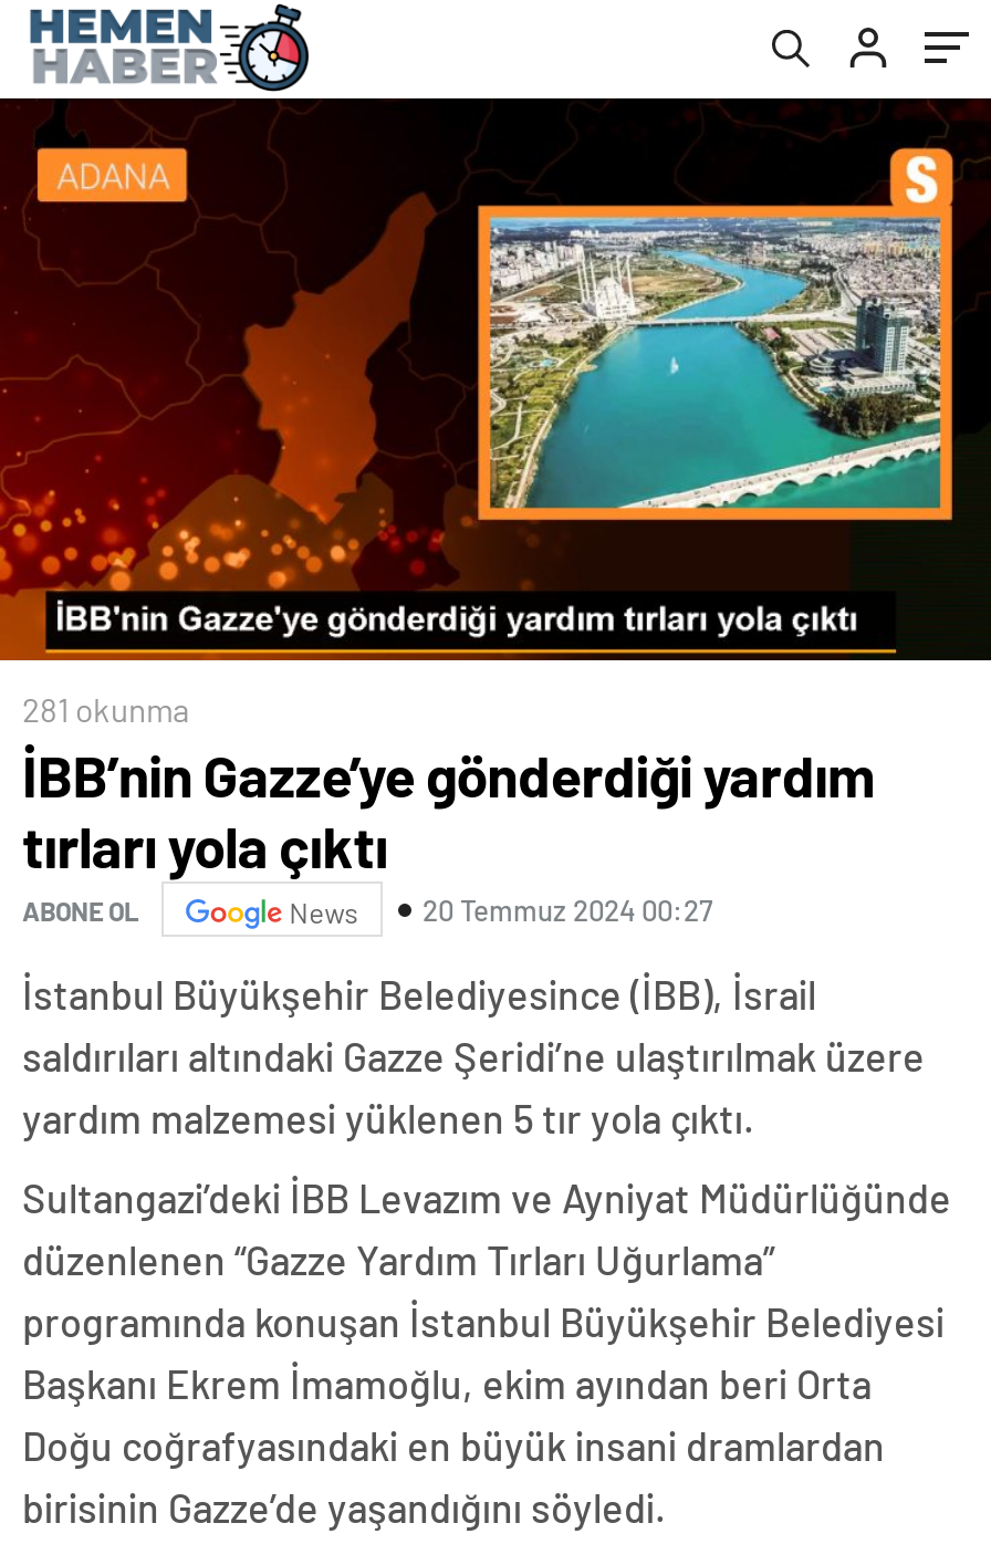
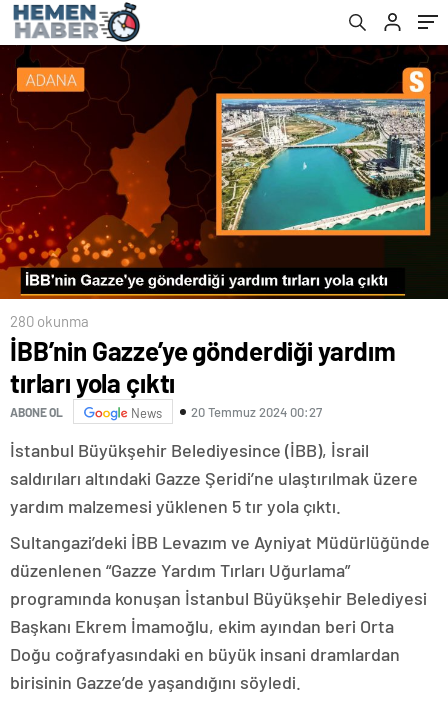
- 281 okunma
+ 280 okunma
